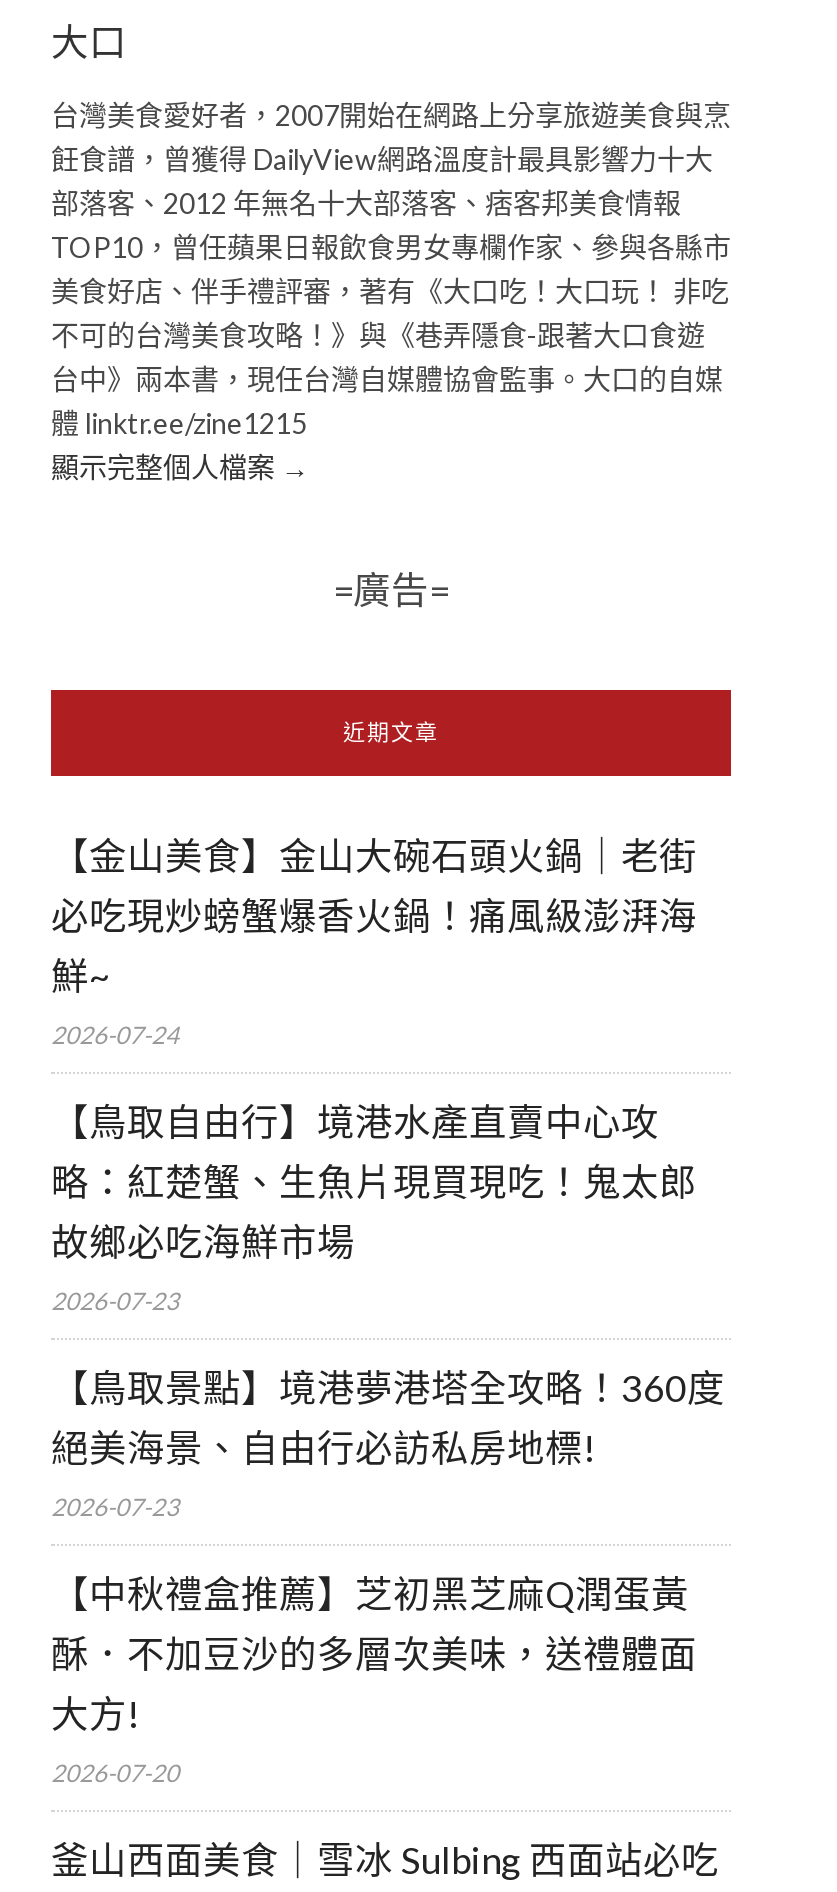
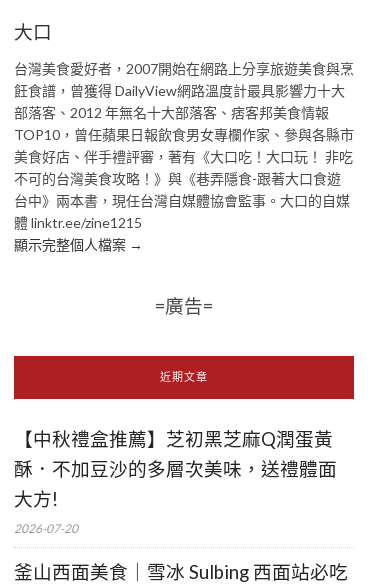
- 【金山美食】金山大碗石頭火鍋｜老街
- 必吃現炒螃蟹爆香火鍋！痛風級澎湃海
- 鮮~
- 2026-07-24
- 【鳥取自由行】境港水產直賣中心攻
- 略：紅楚蟹、生魚片現買現吃！鬼太郎
- 故鄉必吃海鮮市場
- 2026-07-23
- 【鳥取景點】境港夢港塔全攻略！360度
- 絕美海景、自由行必訪私房地標!
- 2026-07-23
